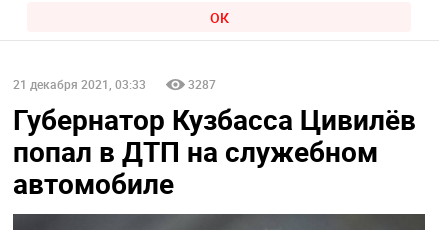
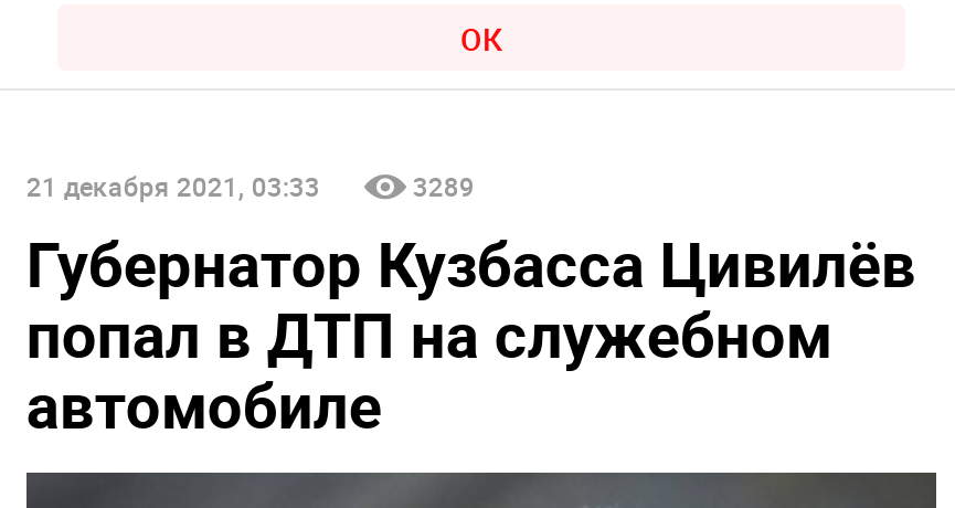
- 3287
+ 3289
